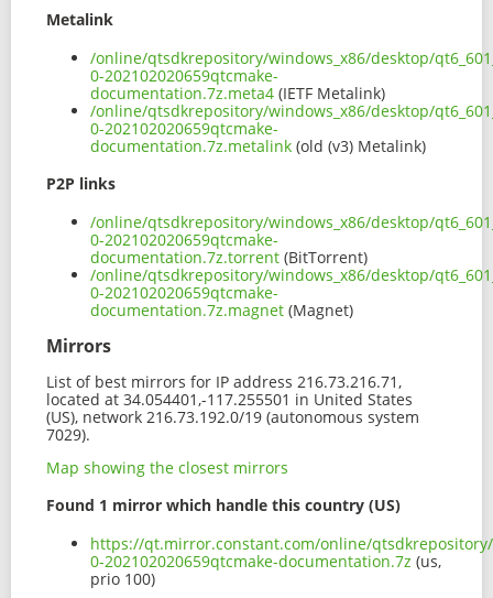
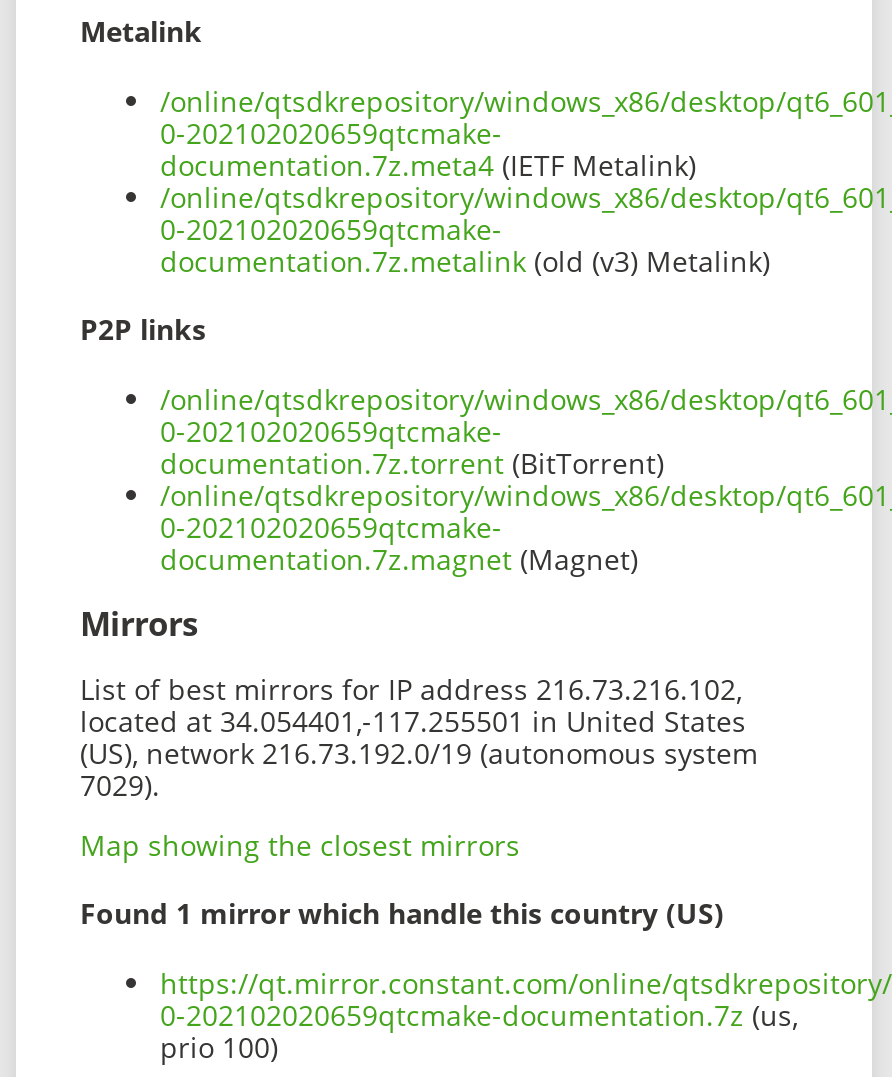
- List of best mirrors for IP address 216.73.216.71,
+ List of best mirrors for IP address 216.73.216.102,
